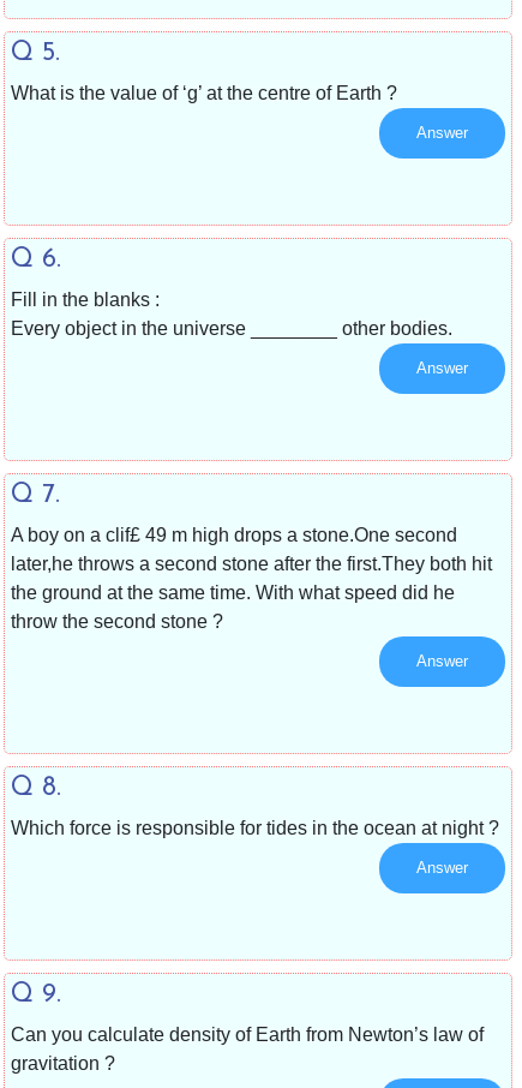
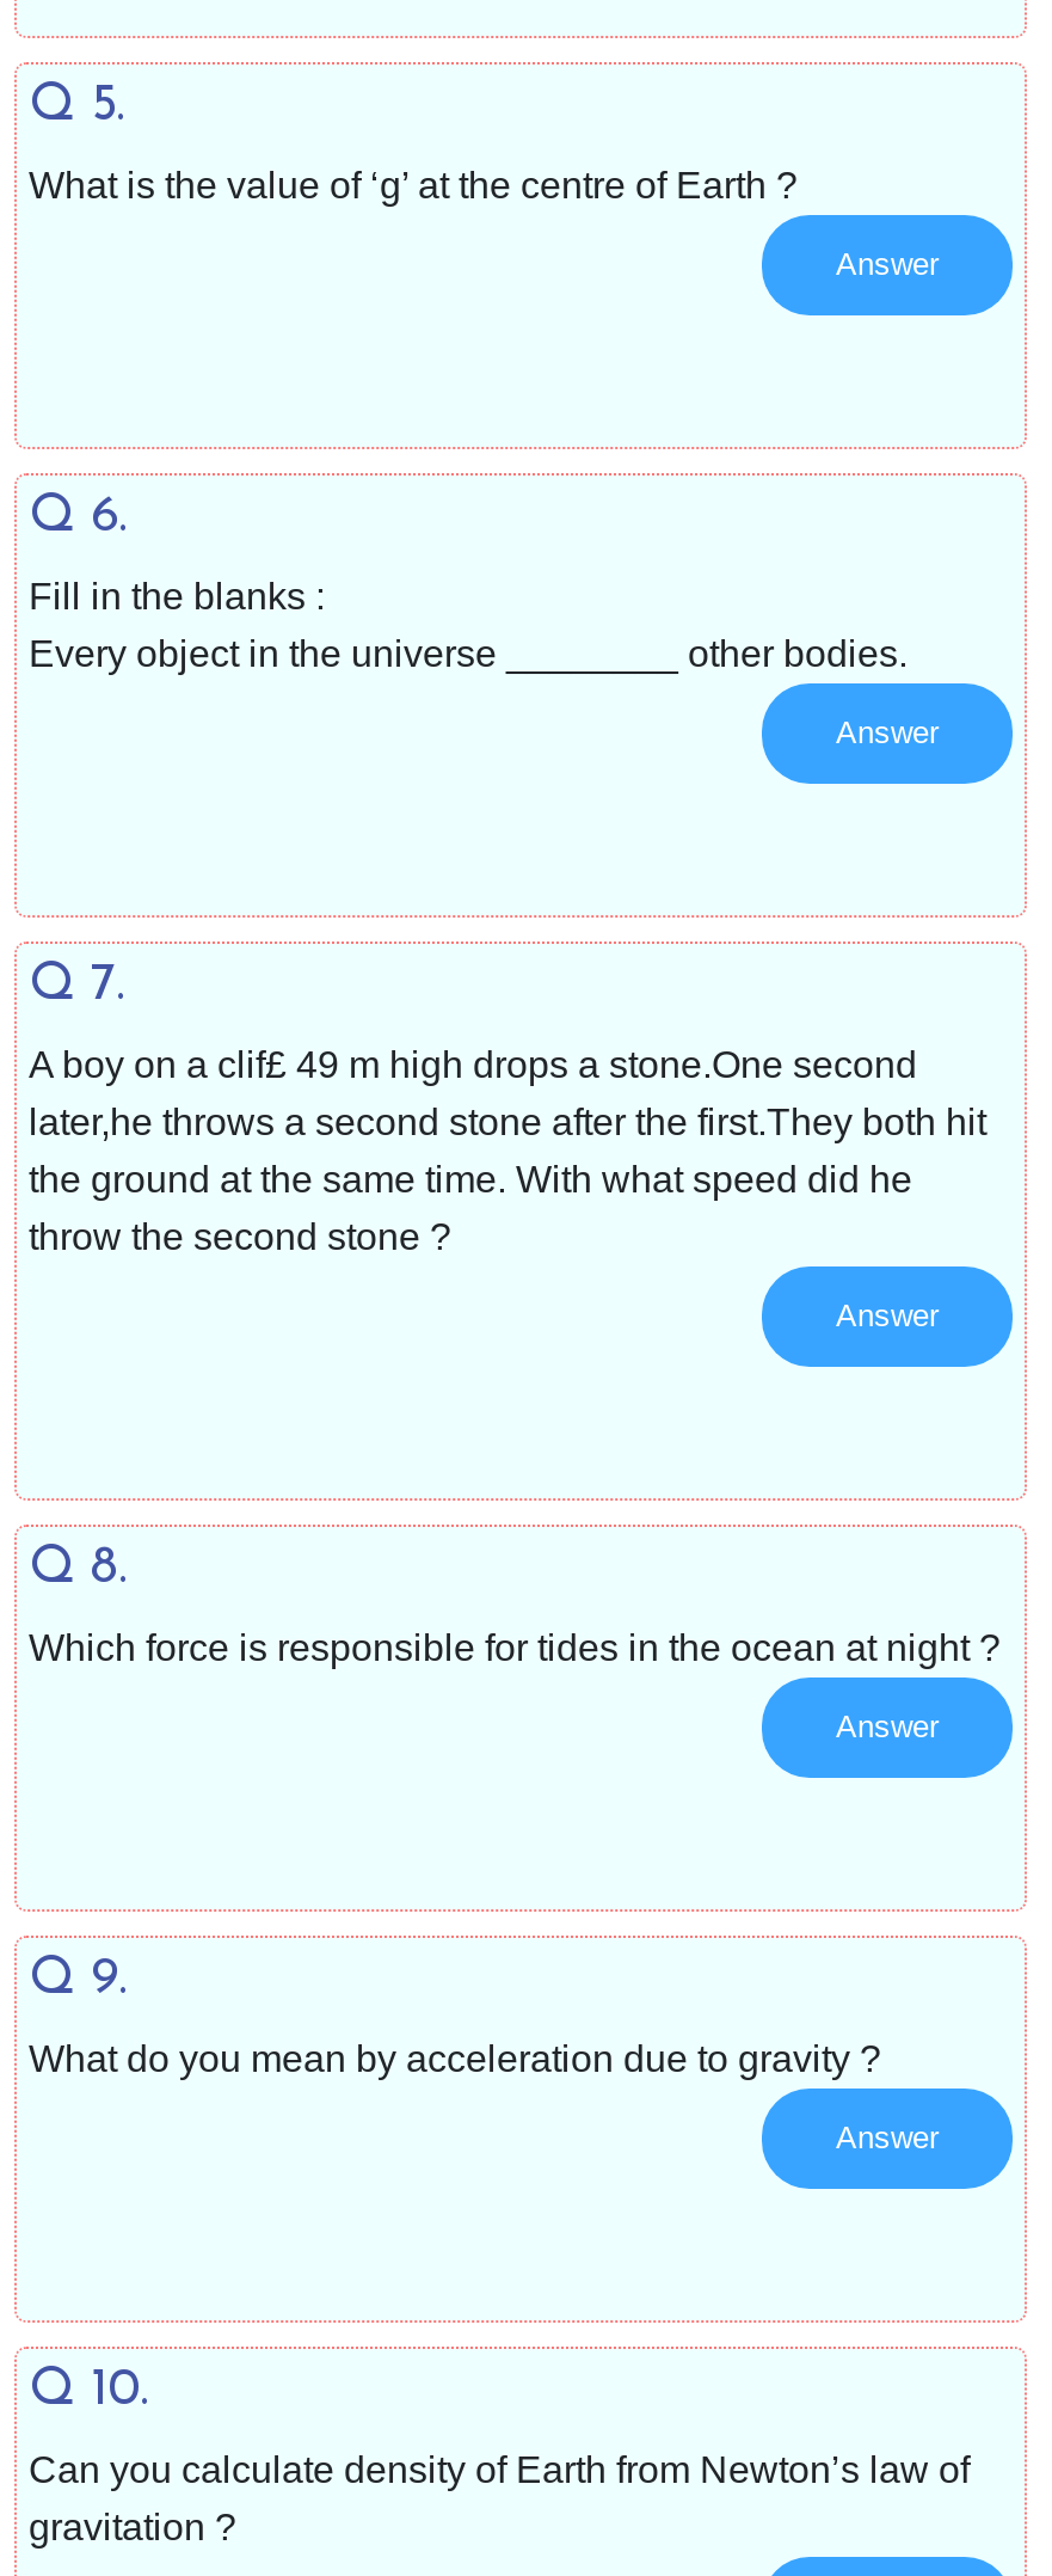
+ What do you mean by acceleration due to gravity ?
+ Answer

+ Q 10.
